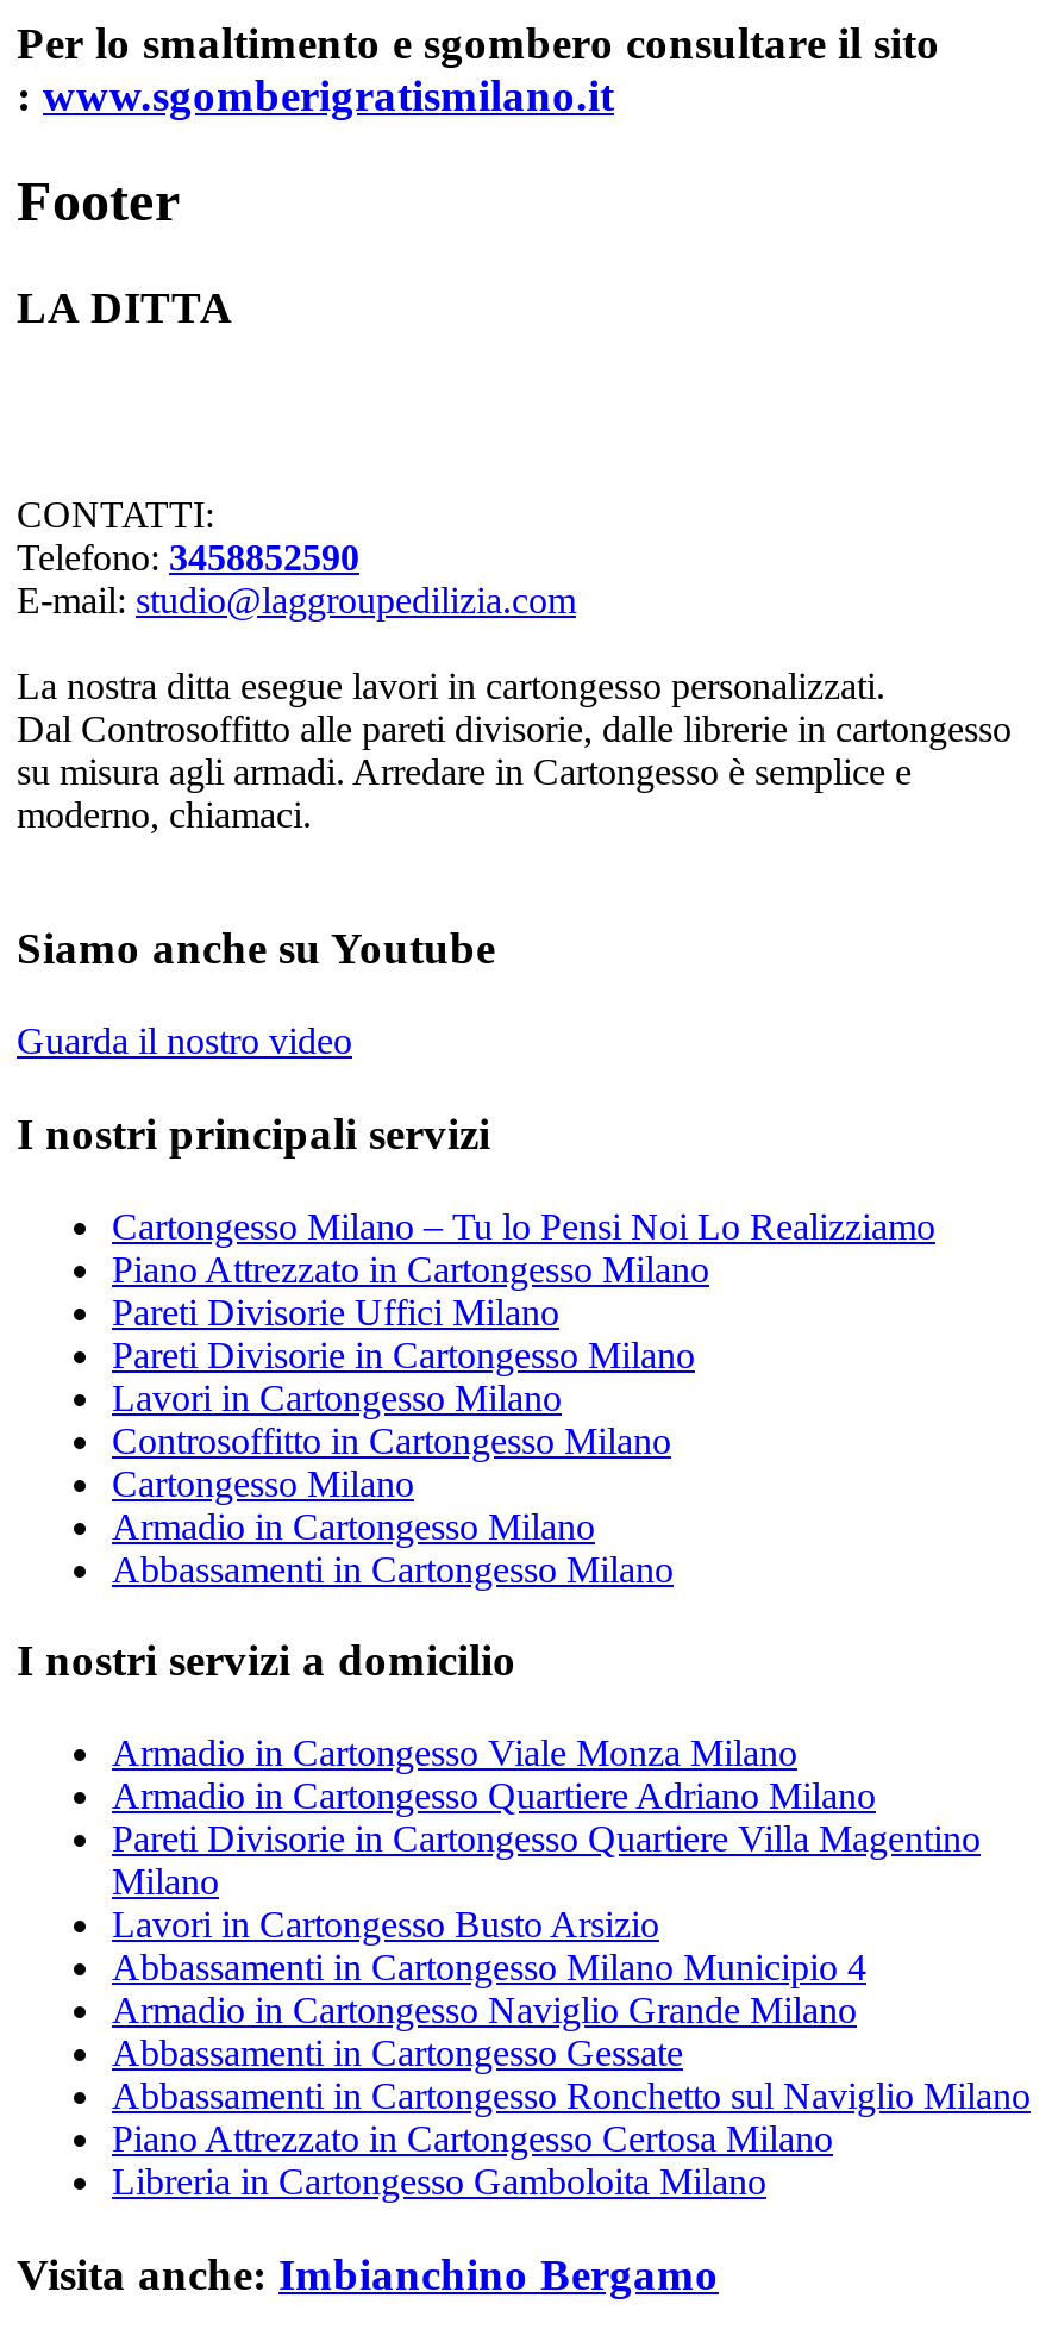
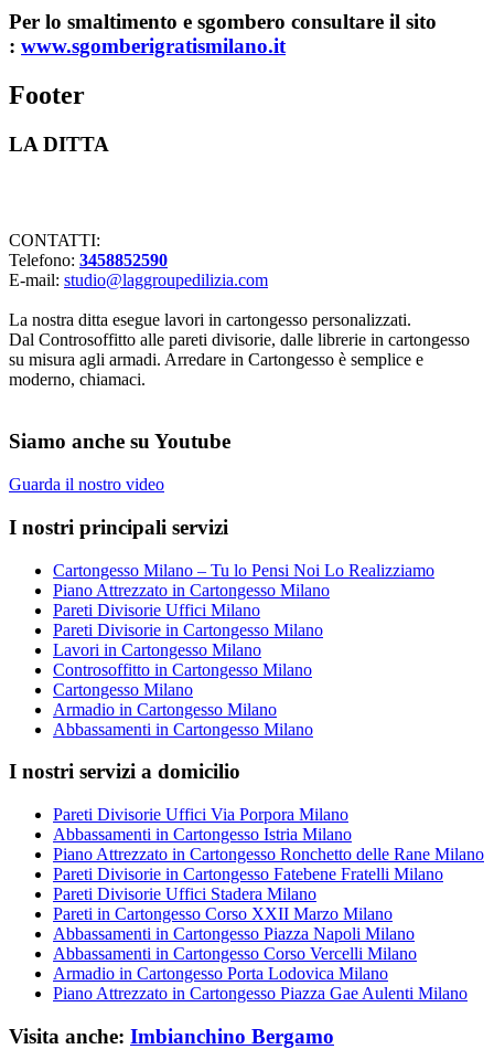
- Armadio in Cartongesso Viale Monza Milano
- Armadio in Cartongesso Quartiere Adriano Milano
- Pareti Divisorie in Cartongesso Quartiere Villa Magentino
- Milano
- Lavori in Cartongesso Busto Arsizio
- Abbassamenti in Cartongesso Milano Municipio 4
- Armadio in Cartongesso Naviglio Grande Milano
- Abbassamenti in Cartongesso Gessate
- Abbassamenti in Cartongesso Ronchetto sul Naviglio Milano
- Piano Attrezzato in Cartongesso Certosa Milano
- Libreria in Cartongesso Gamboloita Milano
+ Pareti Divisorie Uffici Via Porpora Milano
+ Abbassamenti in Cartongesso Istria Milano
+ Piano Attrezzato in Cartongesso Ronchetto delle Rane Milano
+ Pareti Divisorie in Cartongesso Fatebene Fratelli Milano
+ Pareti Divisorie Uffici Stadera Milano
+ Pareti in Cartongesso Corso XXII Marzo Milano
+ Abbassamenti in Cartongesso Piazza Napoli Milano
+ Abbassamenti in Cartongesso Corso Vercelli Milano
+ Armadio in Cartongesso Porta Lodovica Milano
+ Piano Attrezzato in Cartongesso Piazza Gae Aulenti Milano
